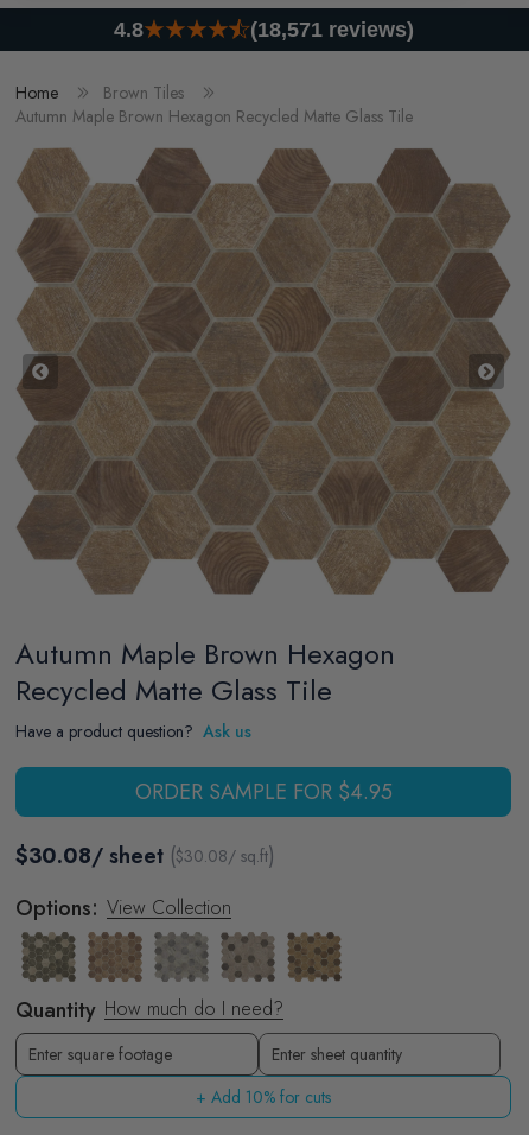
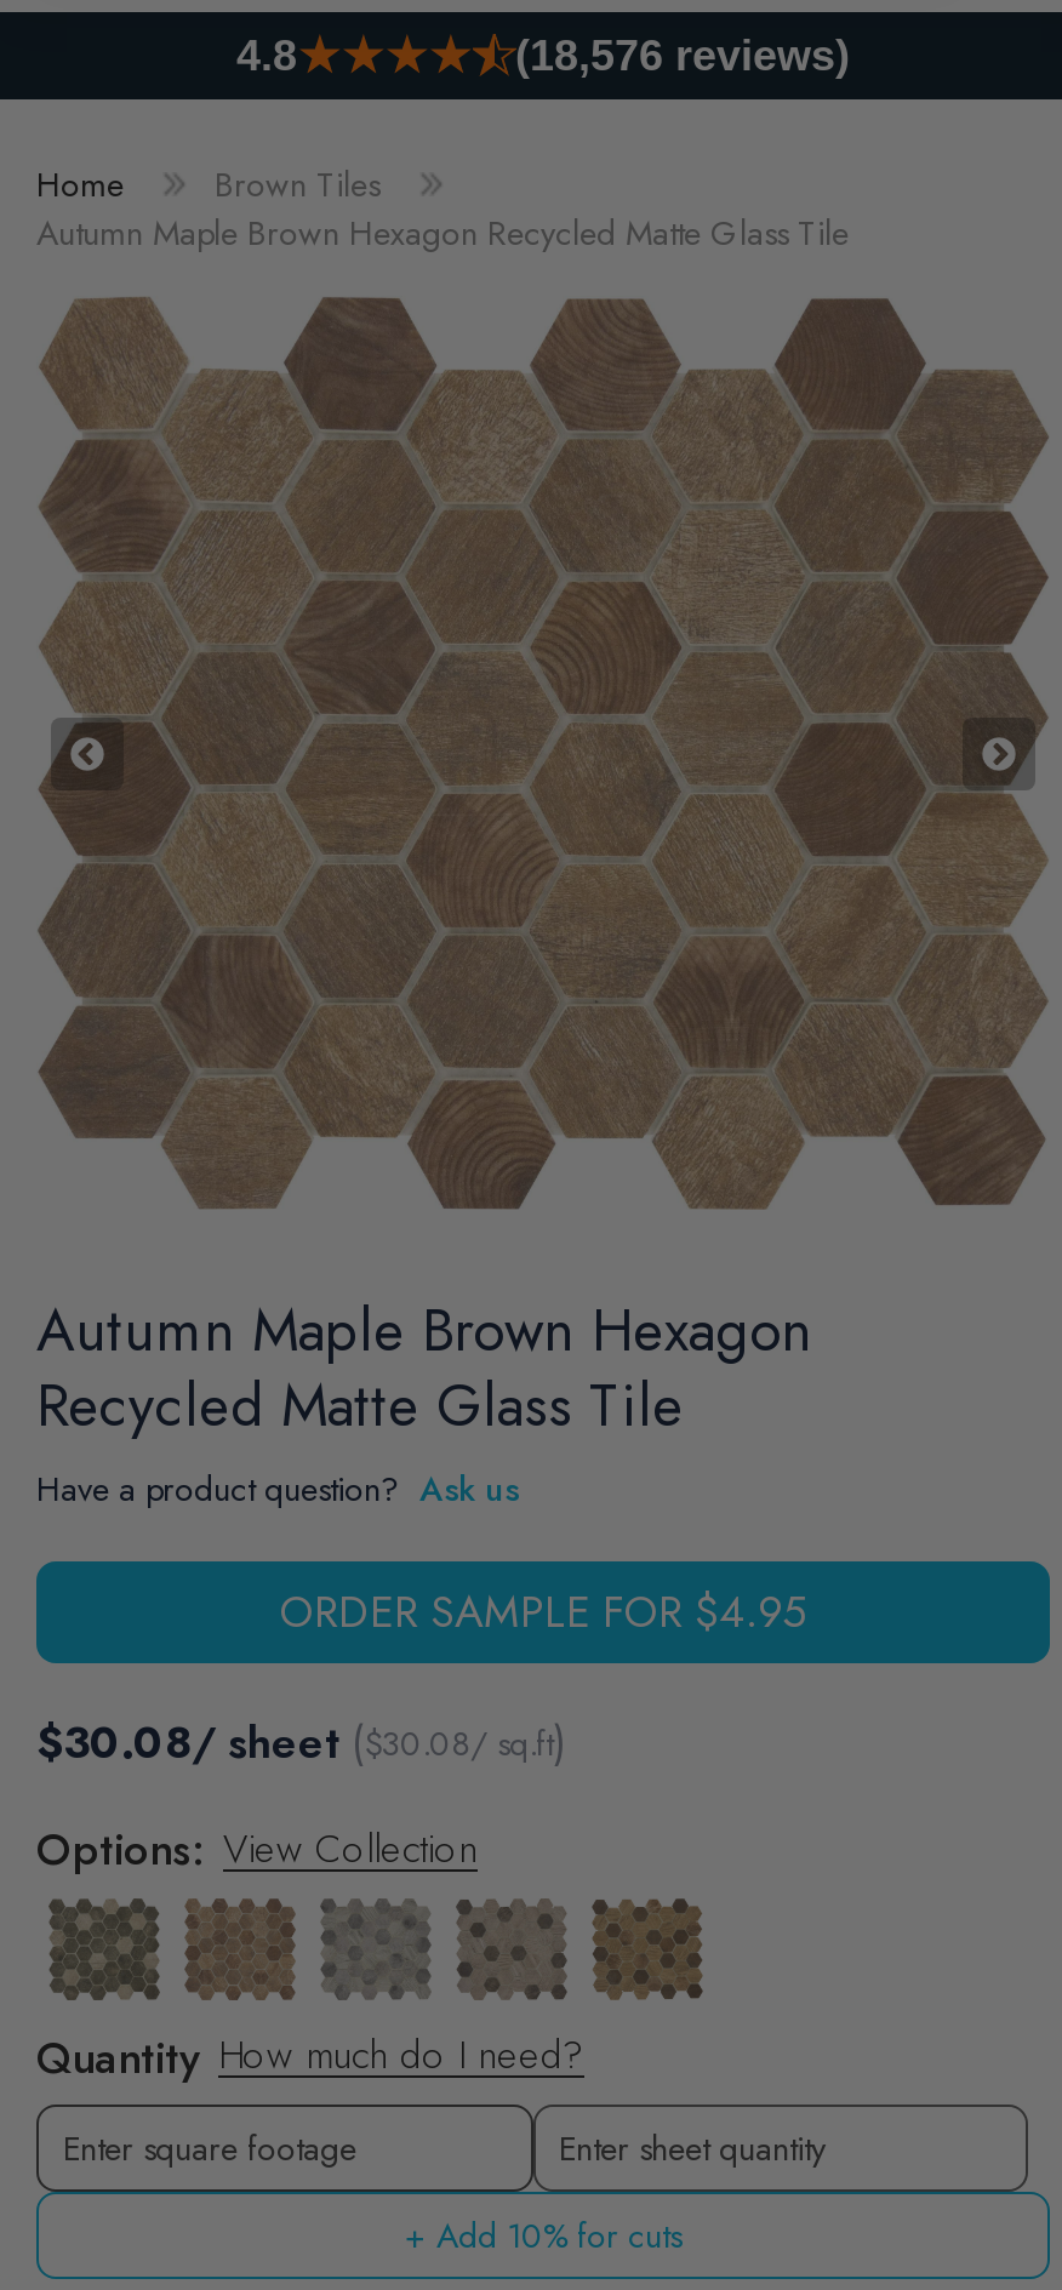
- (18,571 reviews)
+ (18,576 reviews)
